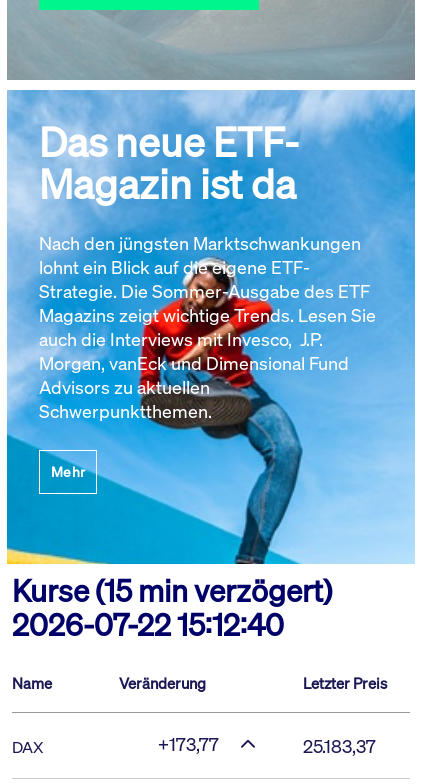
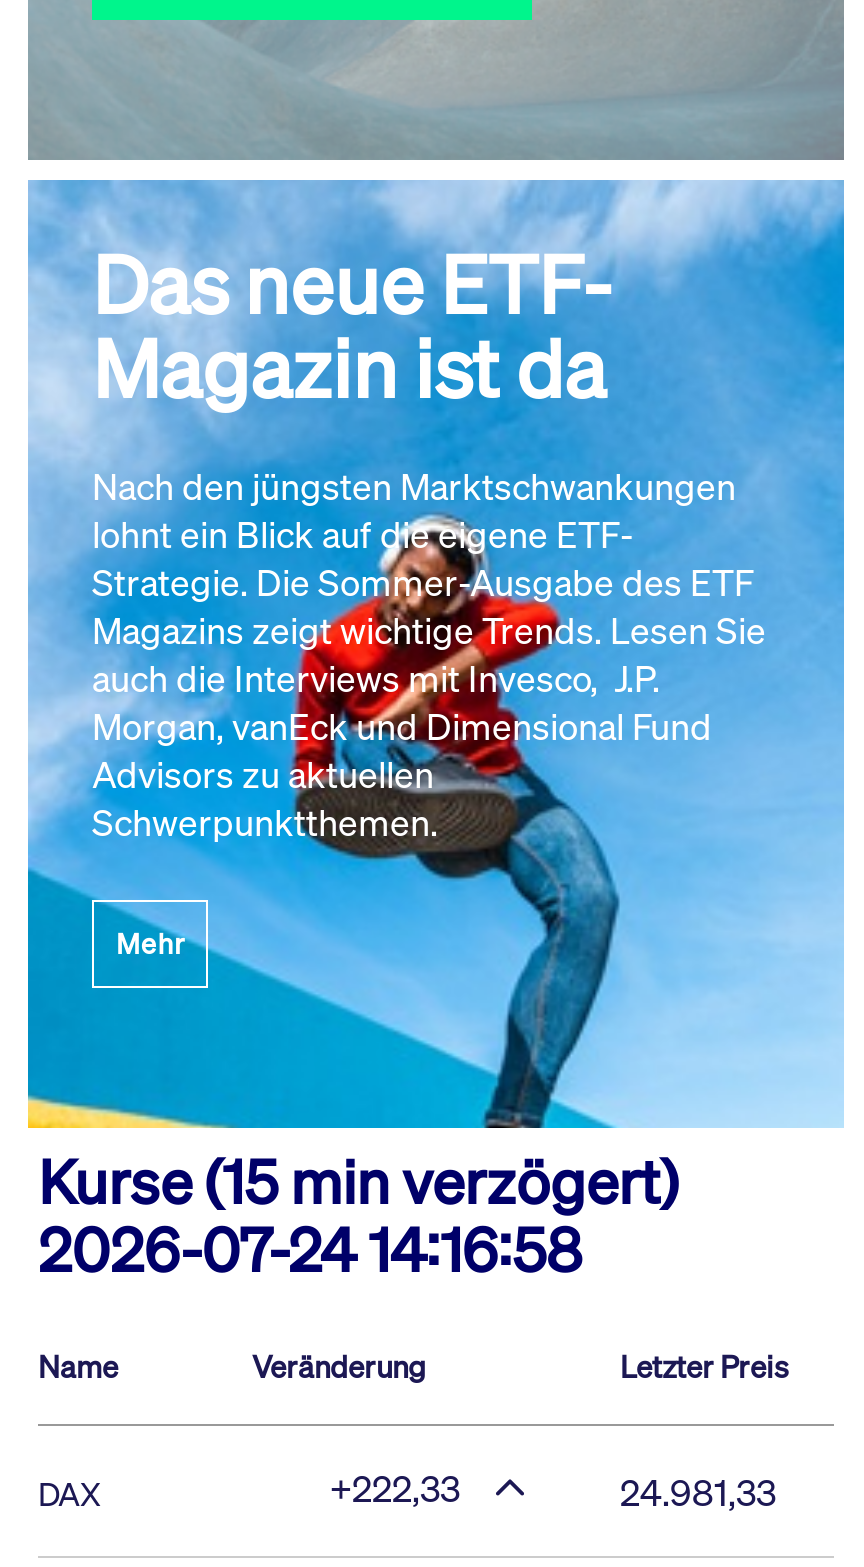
- 2026-07-22 15:12:40
+ 2026-07-24 14:16:58

- +173,77
+ +222,33

- 25.183,37
+ 24.981,33
